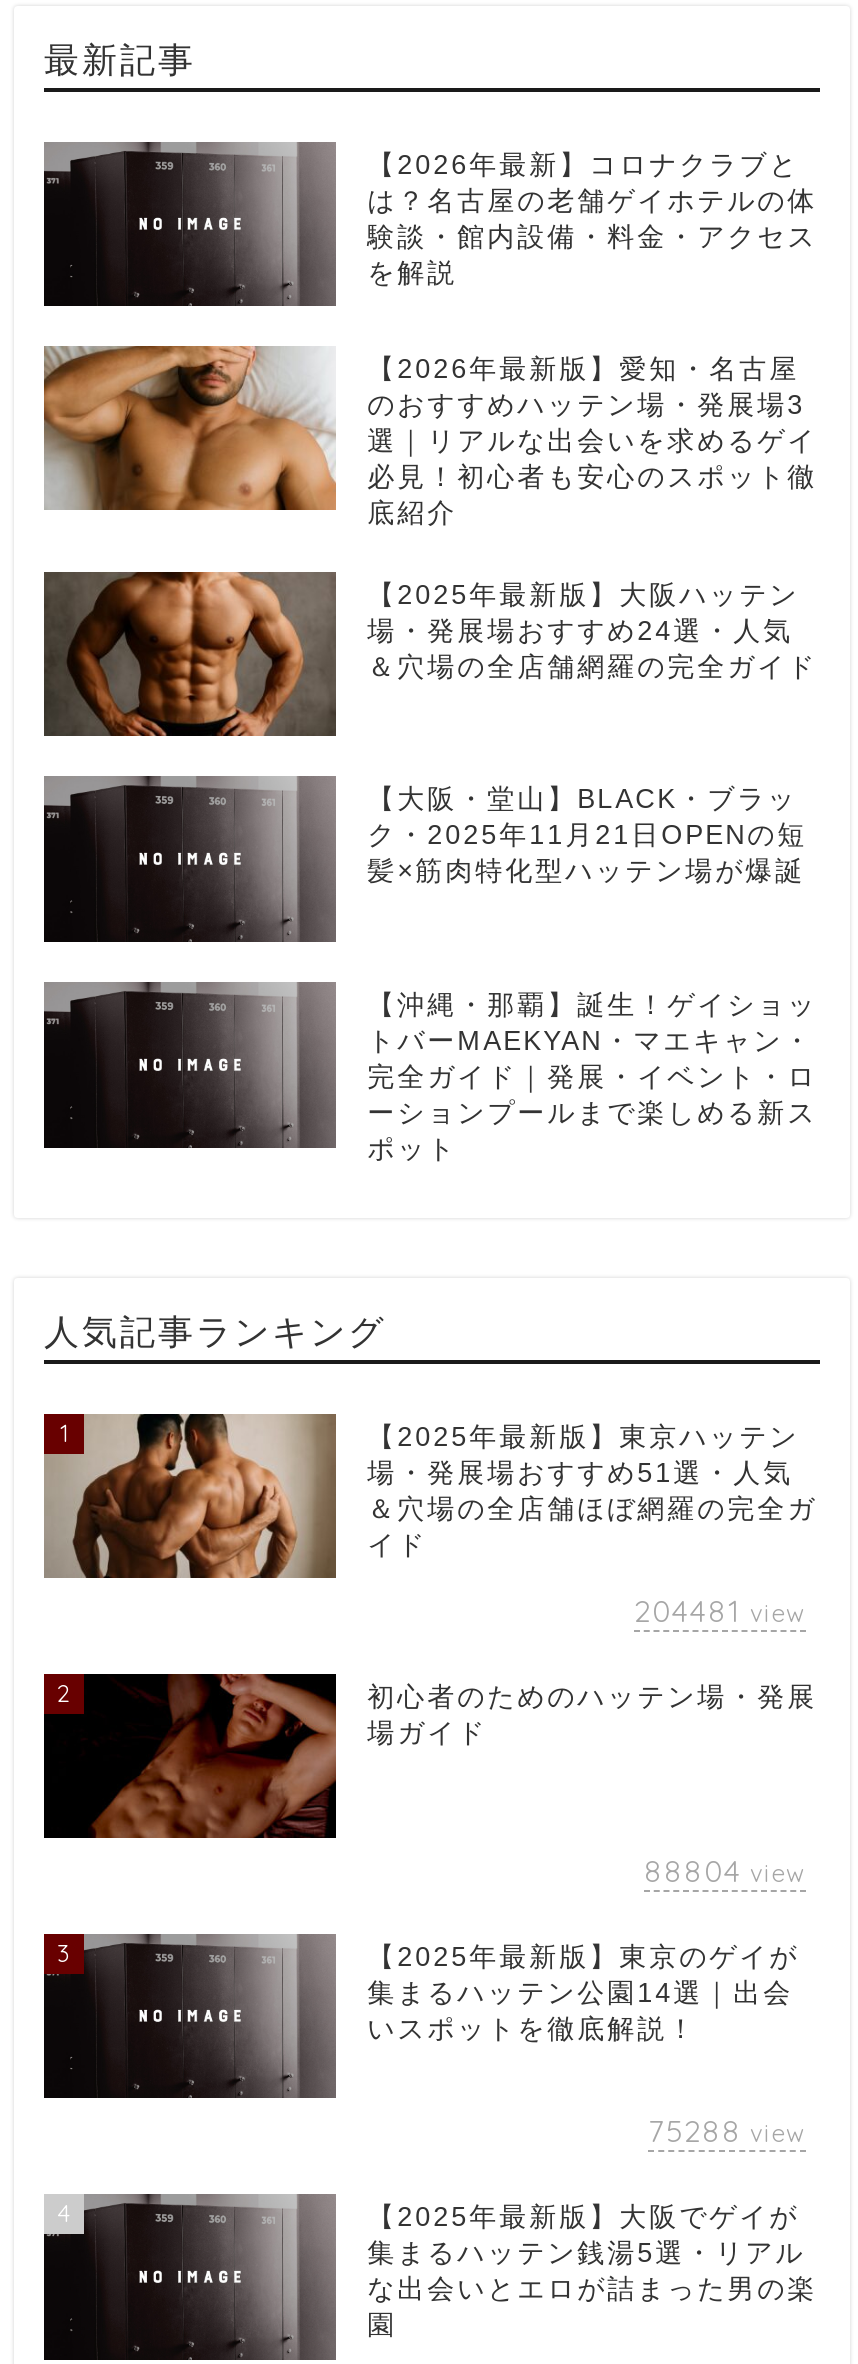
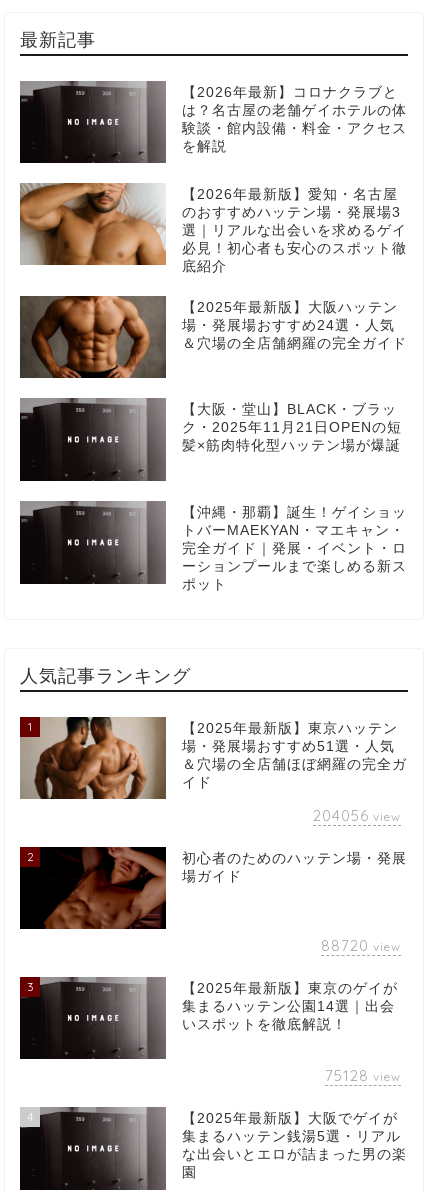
- 204481 view
+ 204056 view

- 88804 view
+ 88720 view

- 75288 view
+ 75128 view
